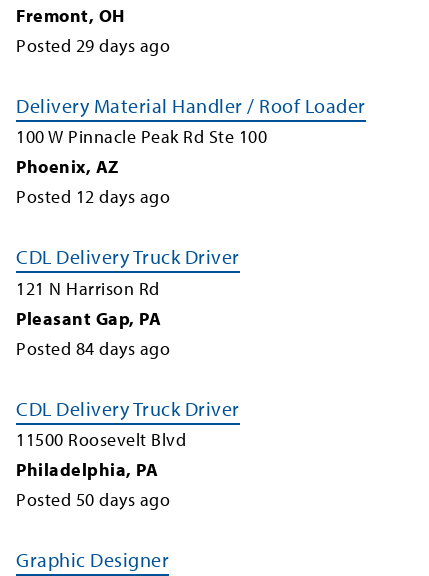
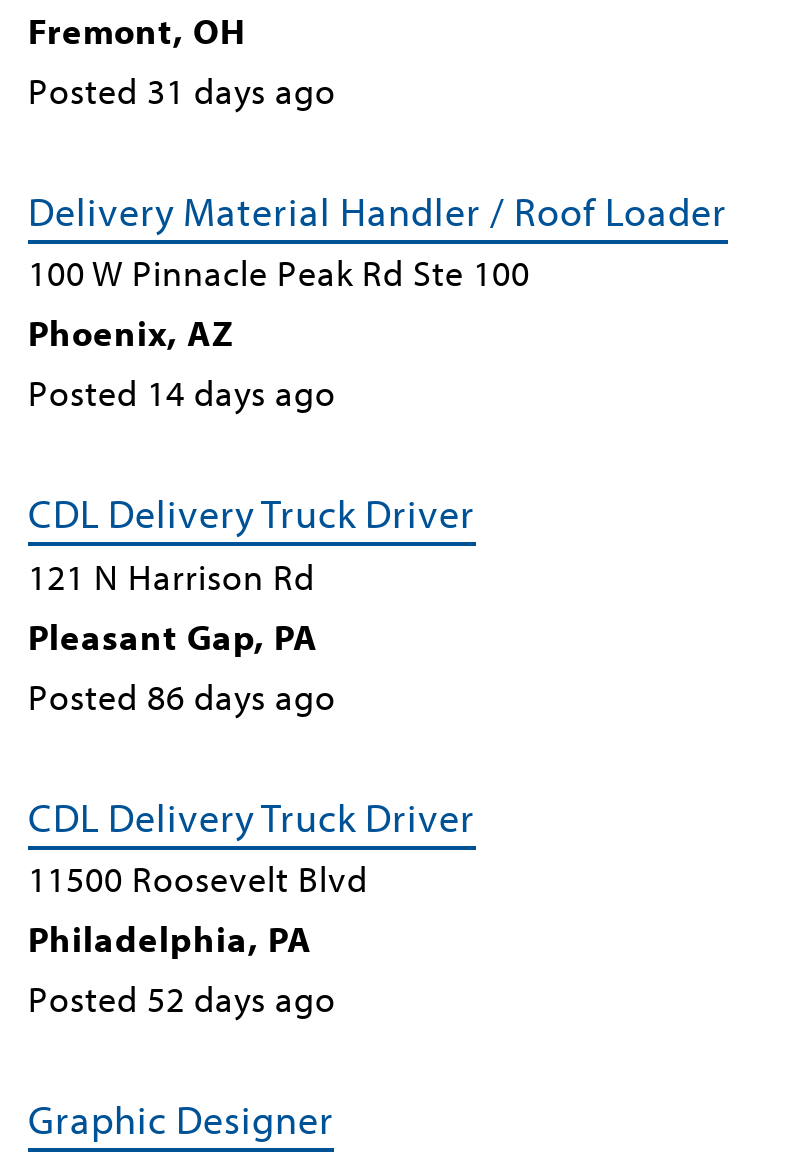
- Posted 29 days ago
+ Posted 31 days ago

- Posted 12 days ago
+ Posted 14 days ago

- Posted 84 days ago
+ Posted 86 days ago

- Posted 50 days ago
+ Posted 52 days ago
